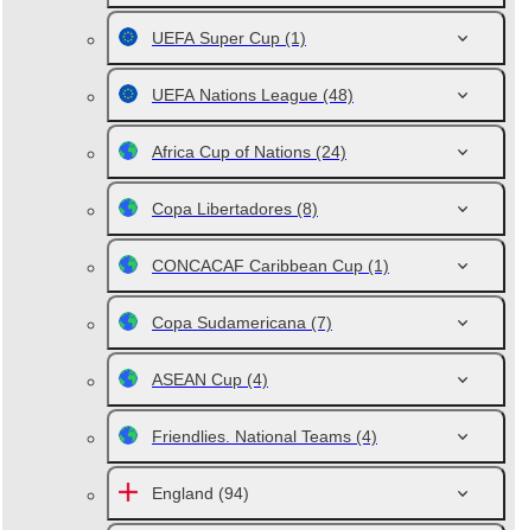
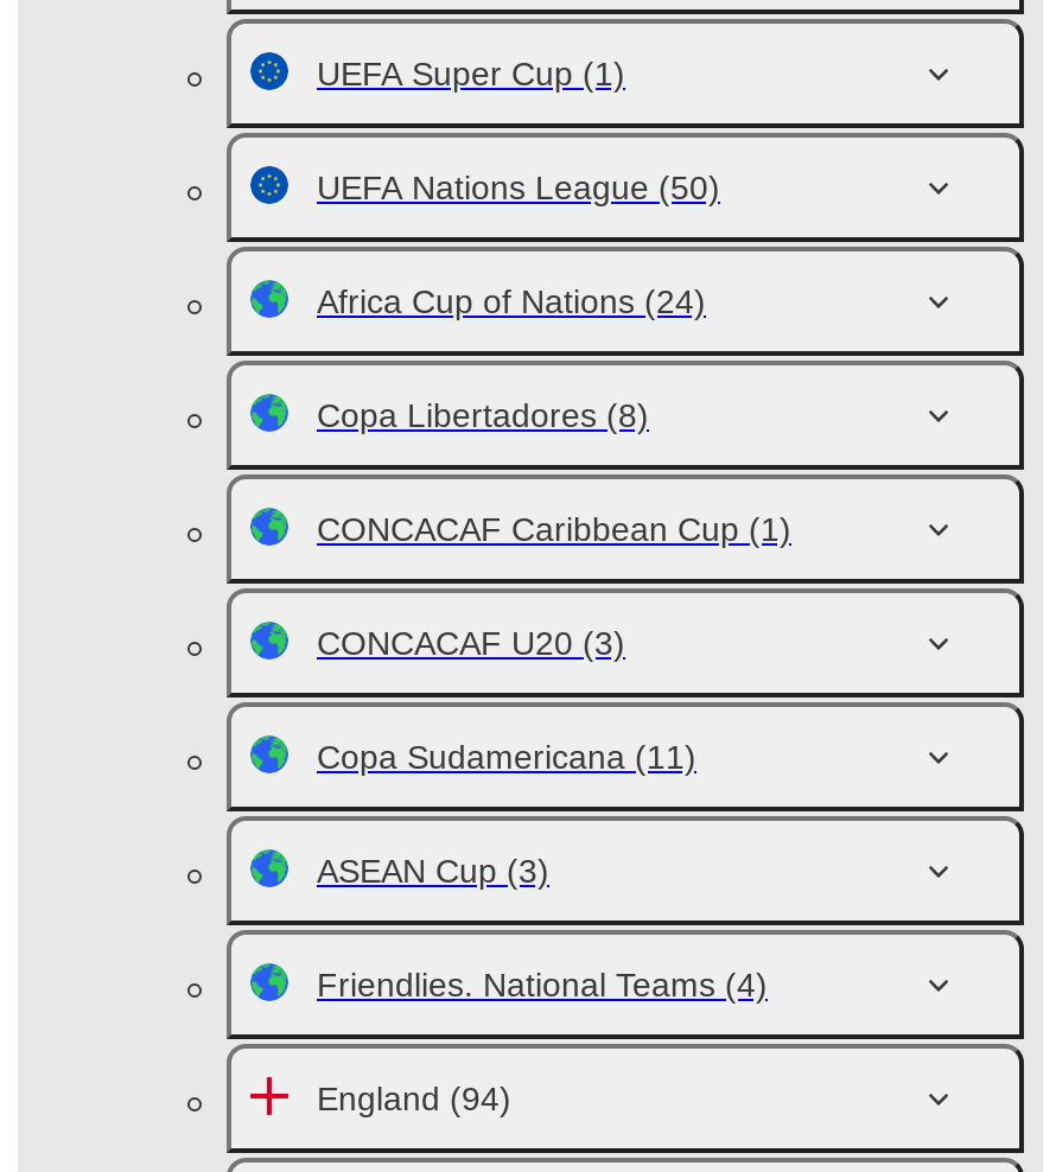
- UEFA Nations League (48)
+ UEFA Nations League (50)

- Copa Sudamericana (7)
- ASEAN Cup (4)
+ CONCACAF U20 (3)
+ Copa Sudamericana (11)
+ ASEAN Cup (3)
